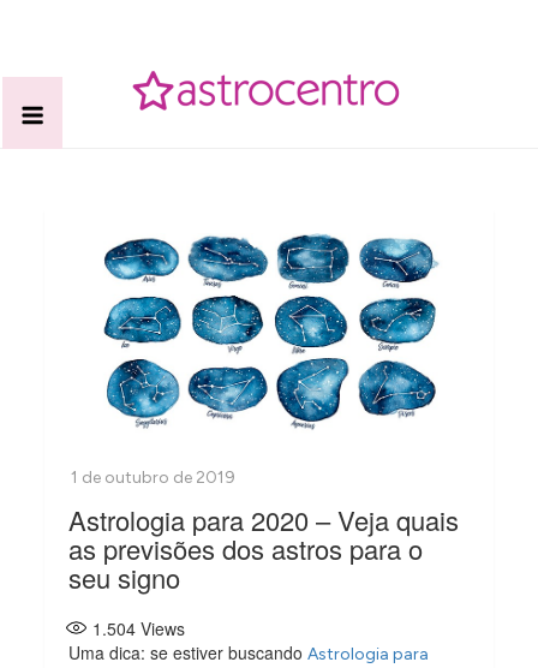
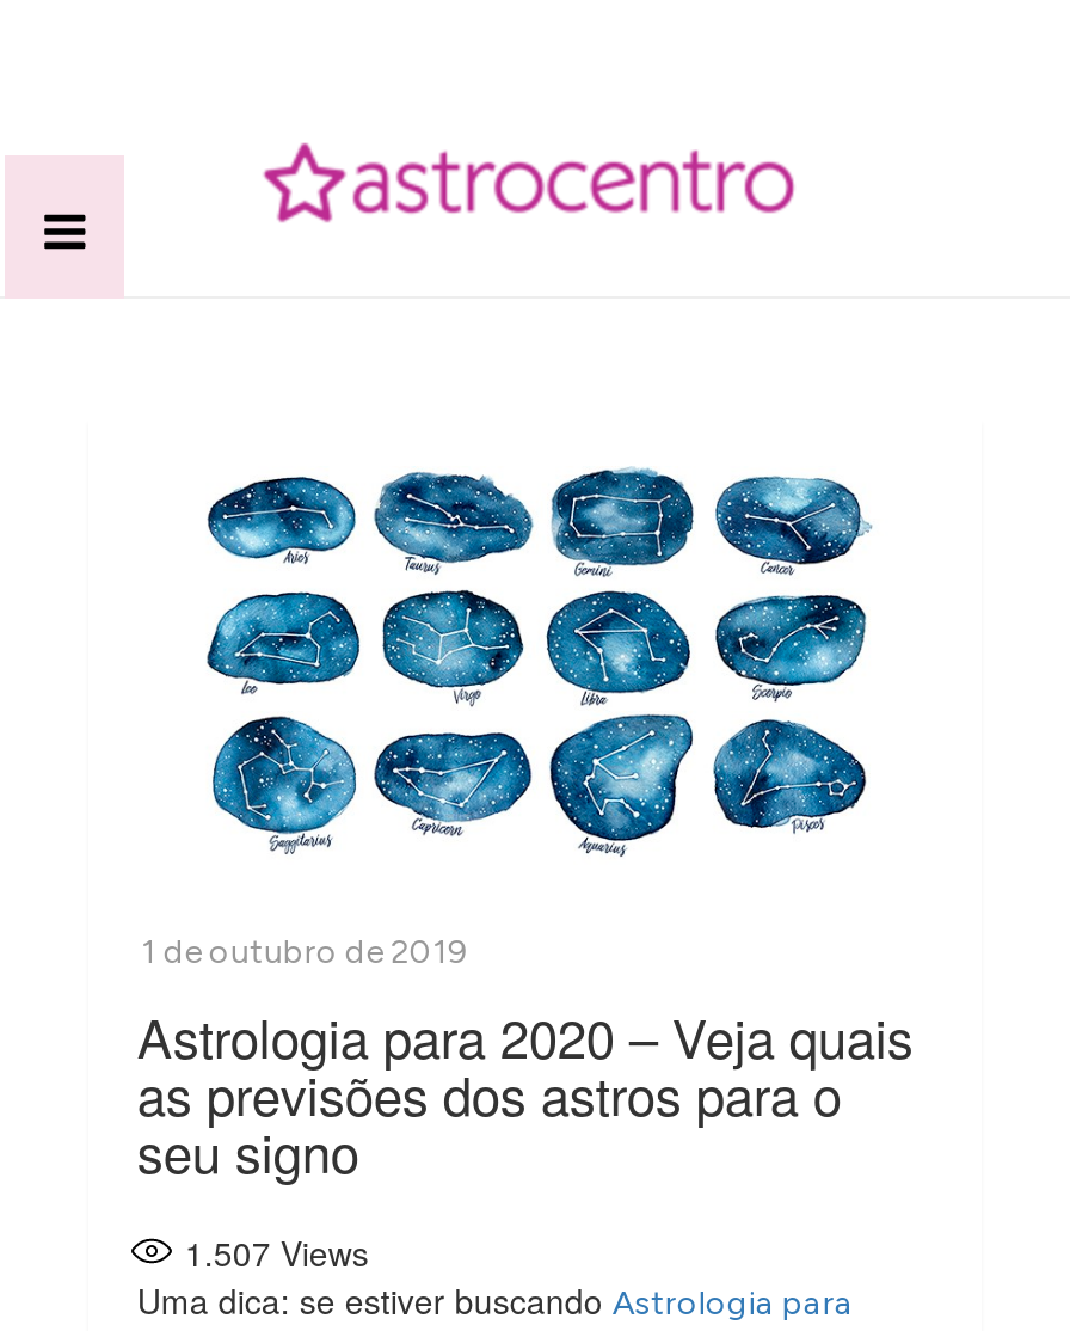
- 1.504 Views
+ 1.507 Views
